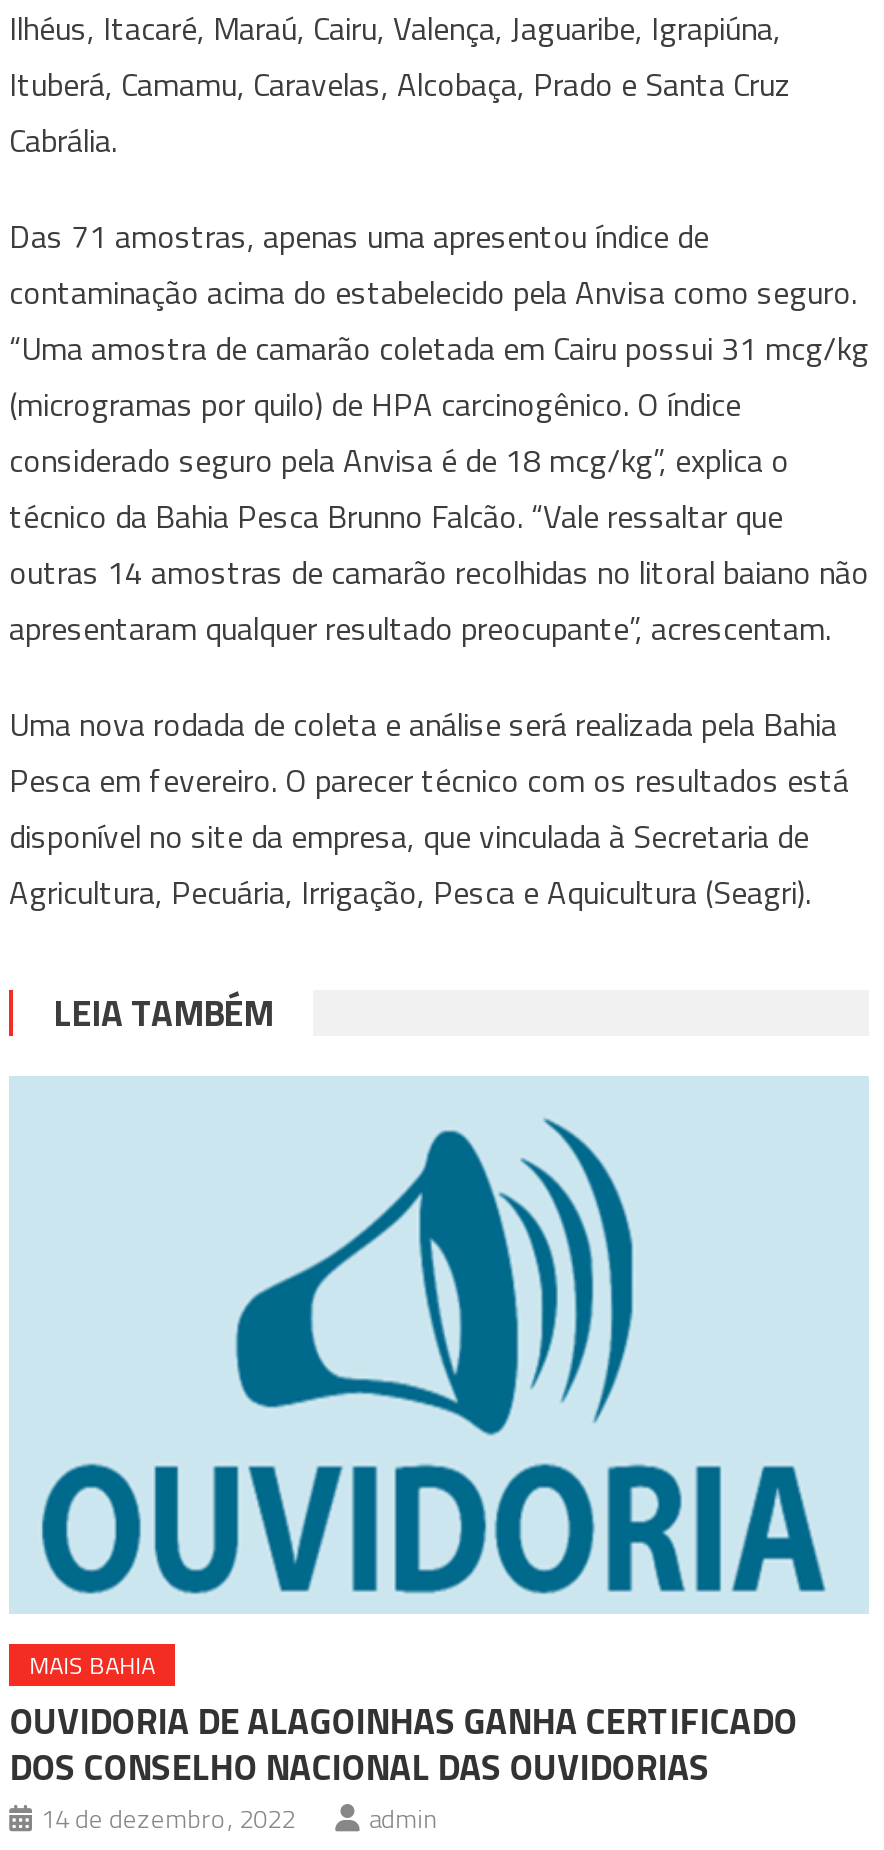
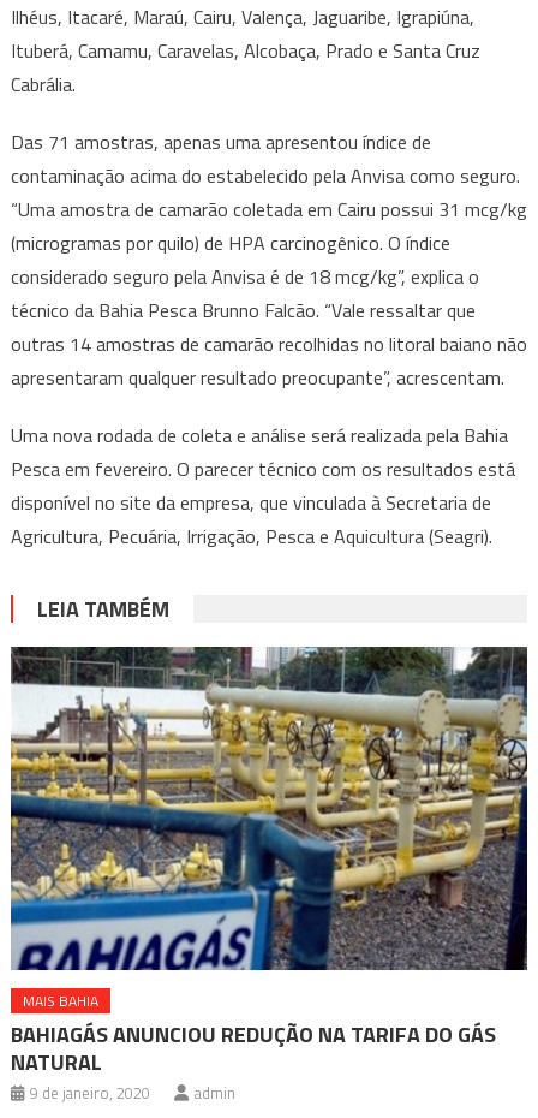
- [image]
- OUVIDORIA DE ALAGOINHAS GANHA CERTIFICADO
- DOS CONSELHO NACIONAL DAS OUVIDORIAS
- 14 de dezembro, 2022
+ [image]
+ BAHIAGÁS ANUNCIOU REDUÇÃO NA TARIFA DO GÁS
+ NATURAL
+ 9 de janeiro, 2020
